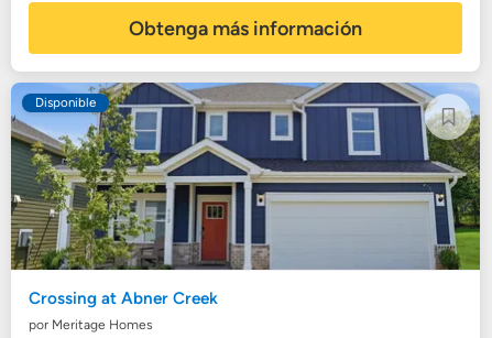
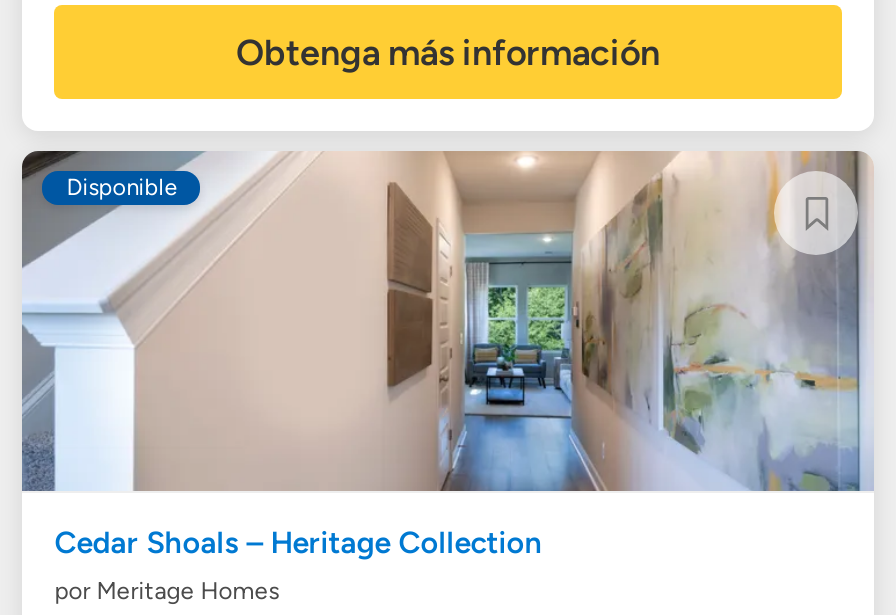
- [image]
- Crossing at Abner Creek
+ [image]
+ Cedar Shoals – Heritage Collection
